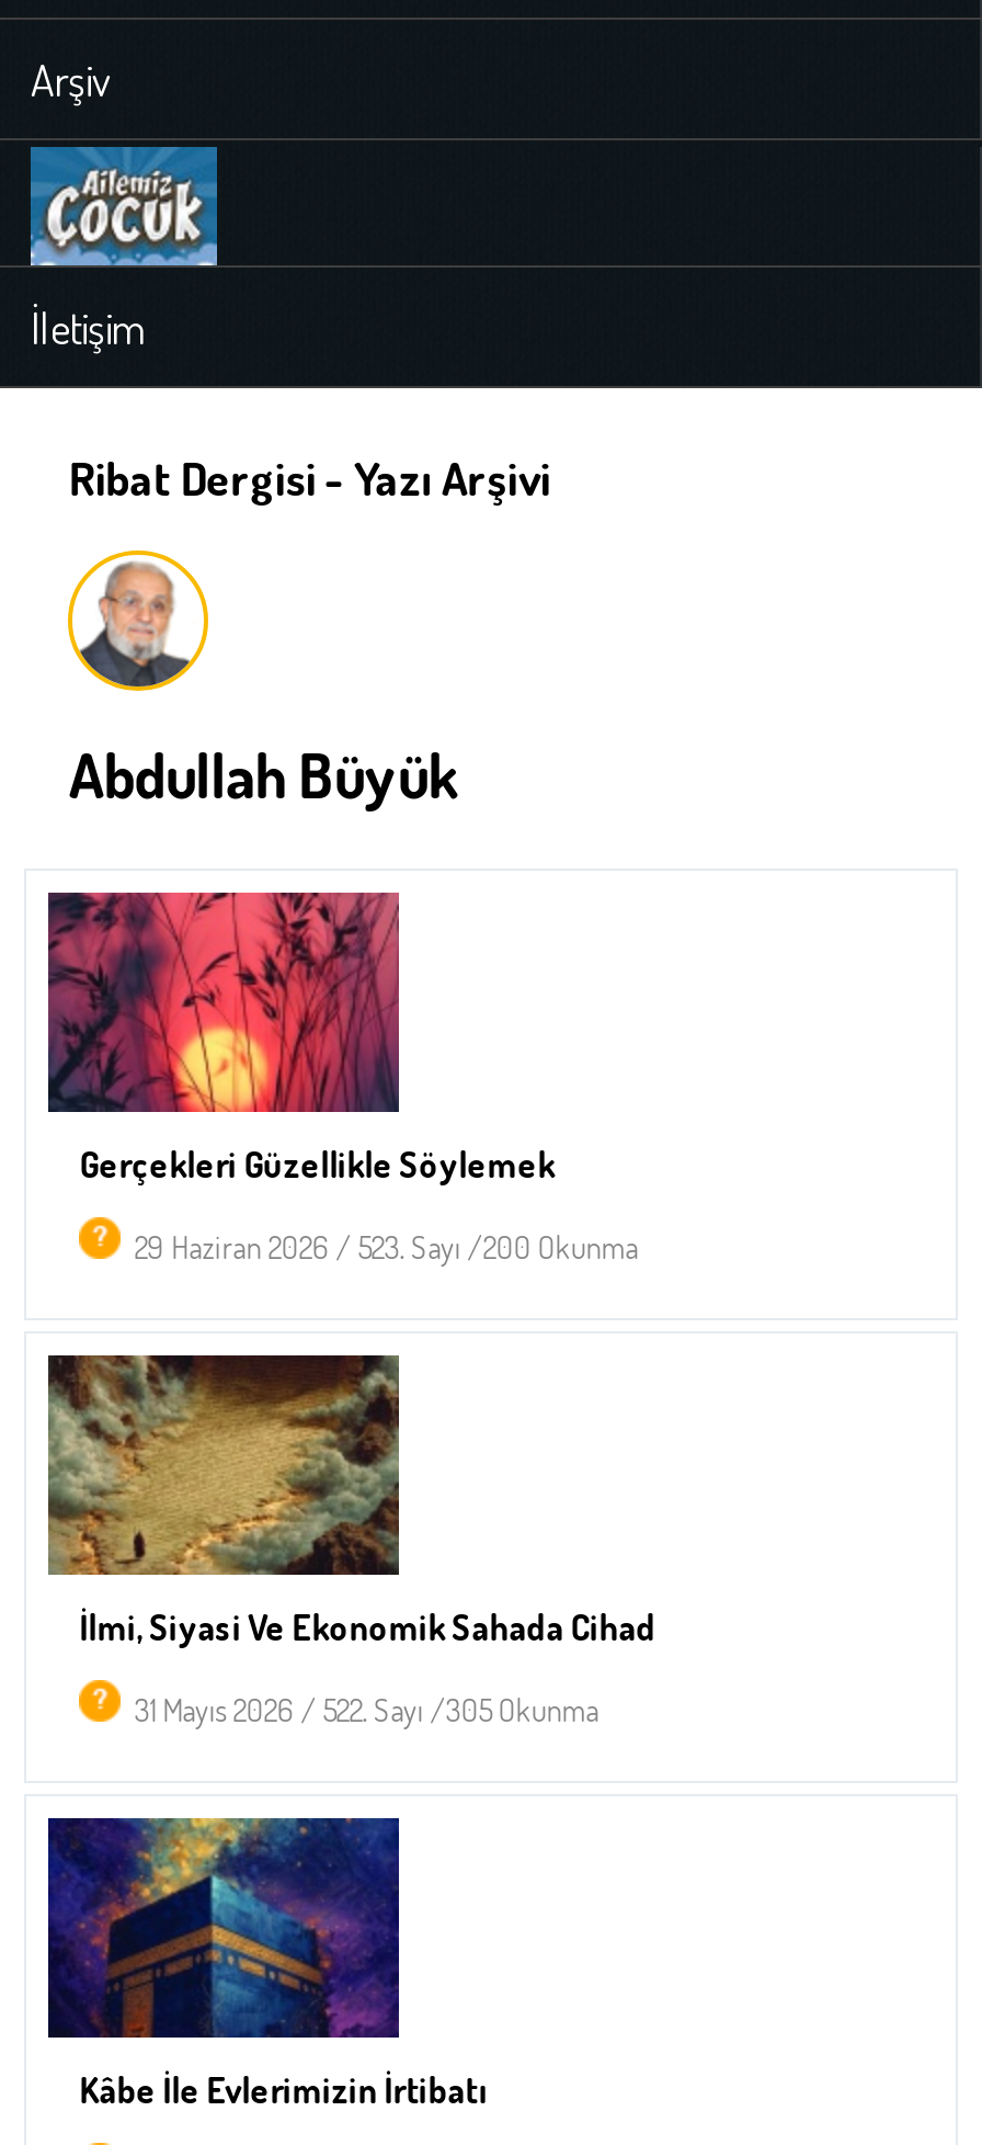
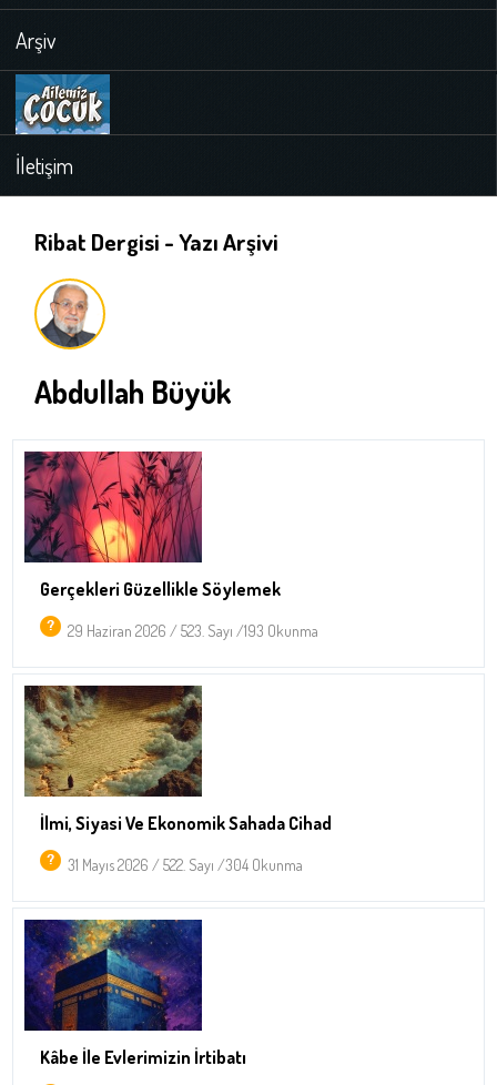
- 29 Haziran 2026 / 523. Sayı /200 Okunma
+ 29 Haziran 2026 / 523. Sayı /193 Okunma

- 31 Mayıs 2026 / 522. Sayı /305 Okunma
+ 31 Mayıs 2026 / 522. Sayı /304 Okunma
